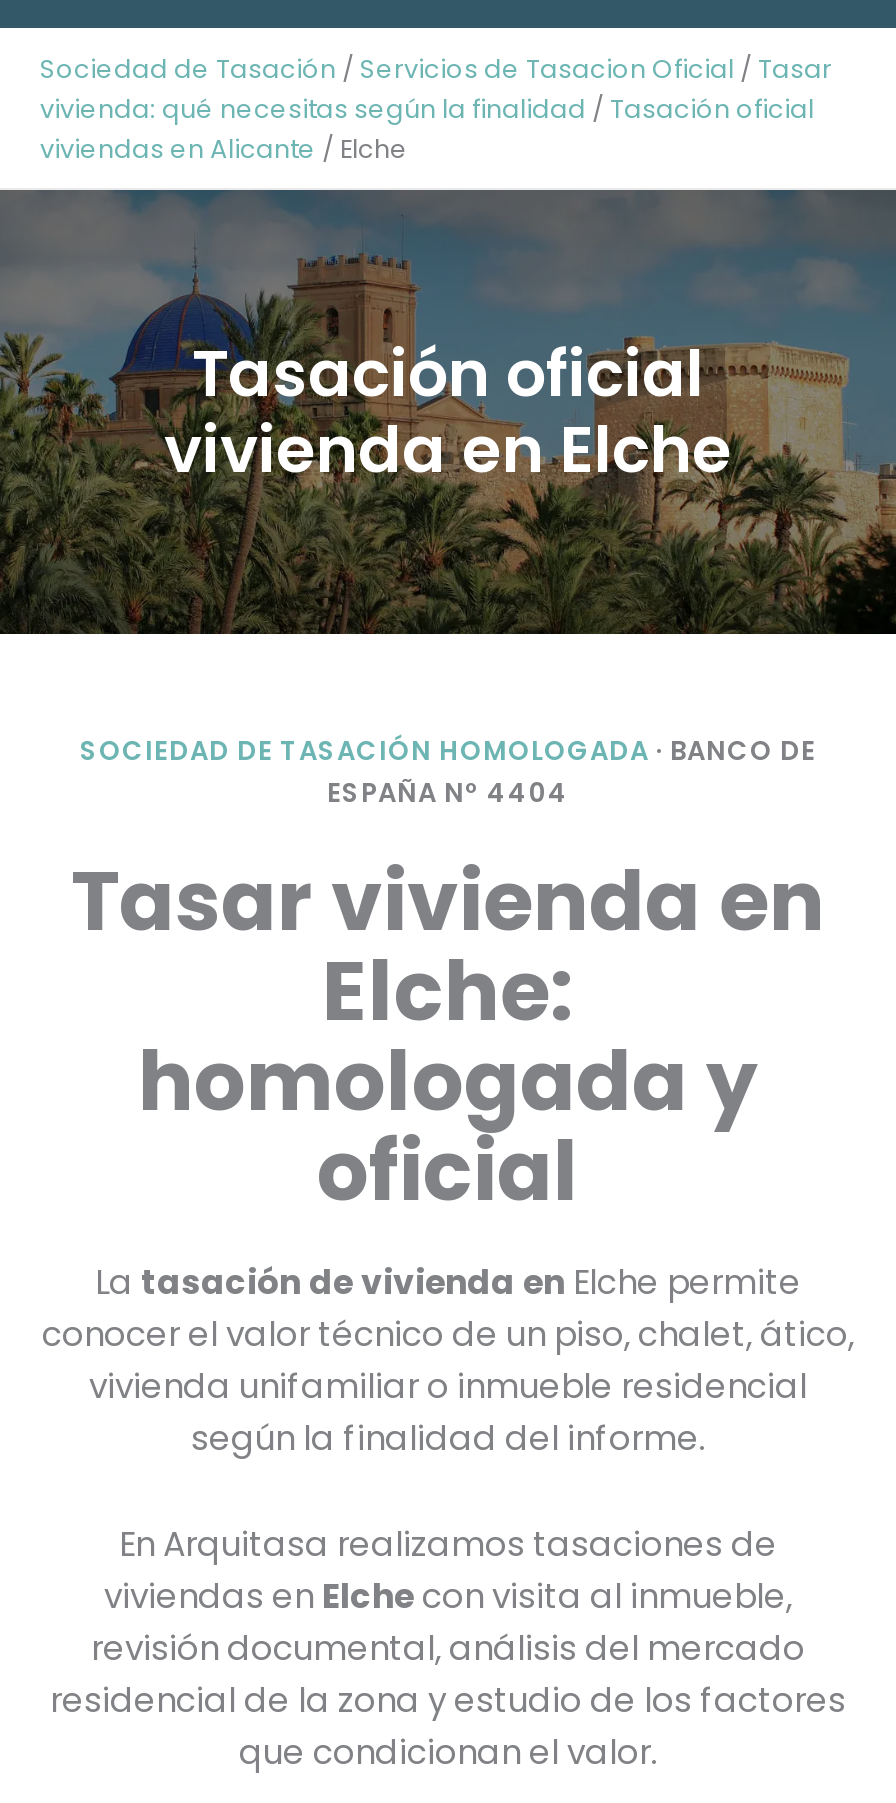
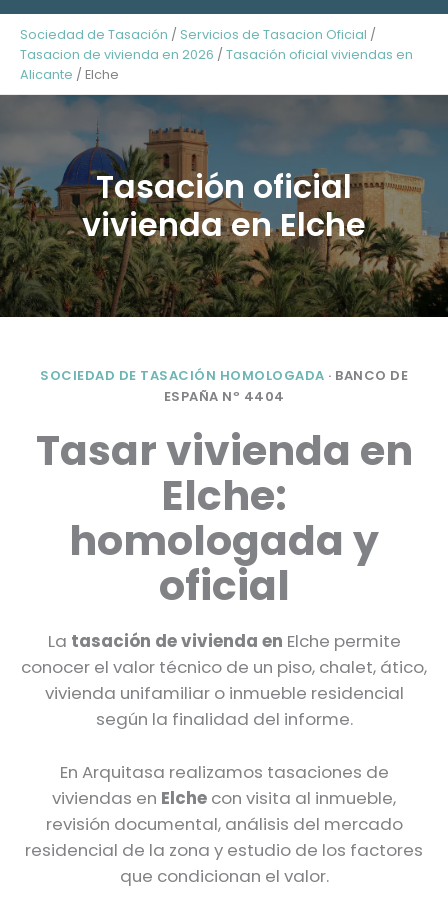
- Sociedad de Tasación / Servicios de Tasacion Oficial / Tasar
- vivienda: qué necesitas según la finalidad / Tasación oficial
- viviendas en Alicante / Elche
+ Sociedad de Tasación / Servicios de Tasacion Oficial /
+ Tasacion de vivienda en 2026 / Tasación oficial viviendas en
+ Alicante / Elche
